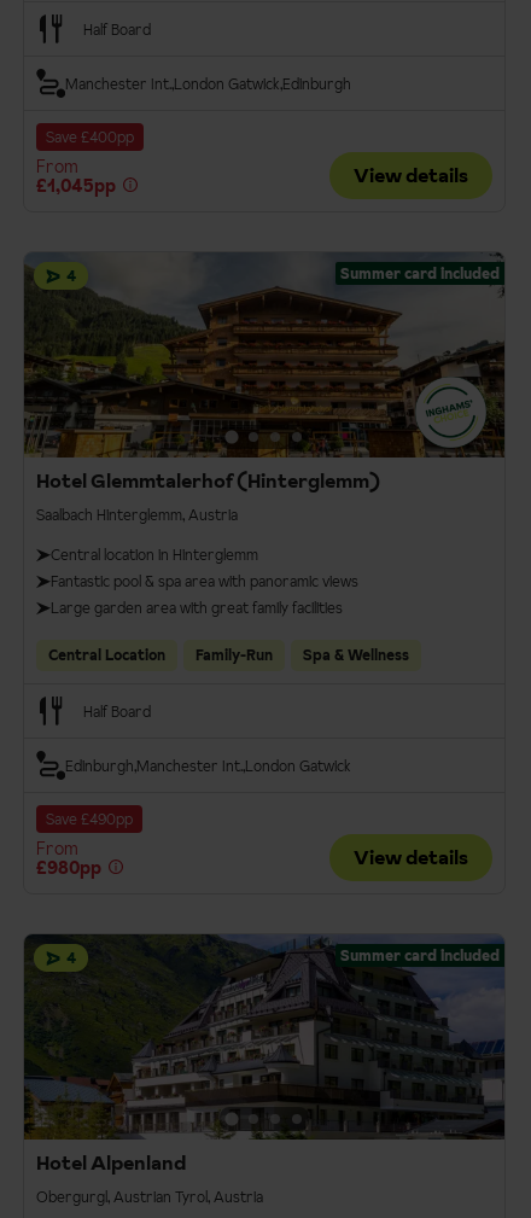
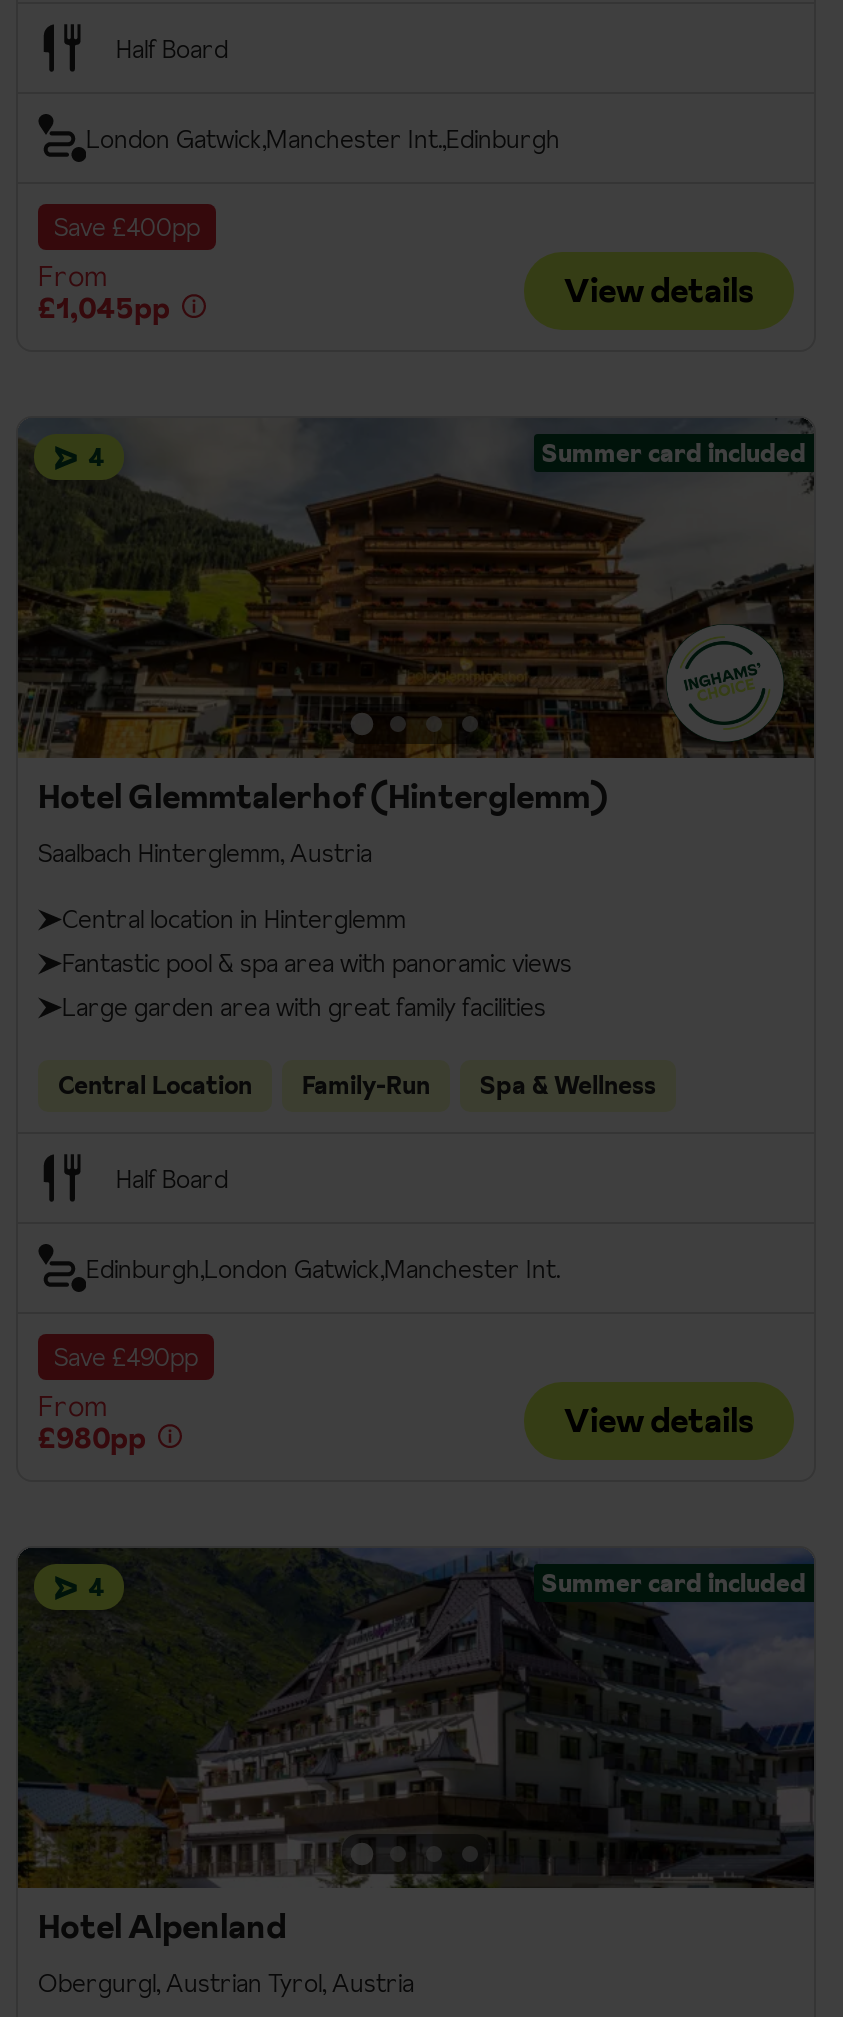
- Manchester Int. London Gatwick Edinburgh
+ London Gatwick Manchester Int. Edinburgh

- Edinburgh Manchester Int. London Gatwick
+ Edinburgh London Gatwick Manchester Int.
